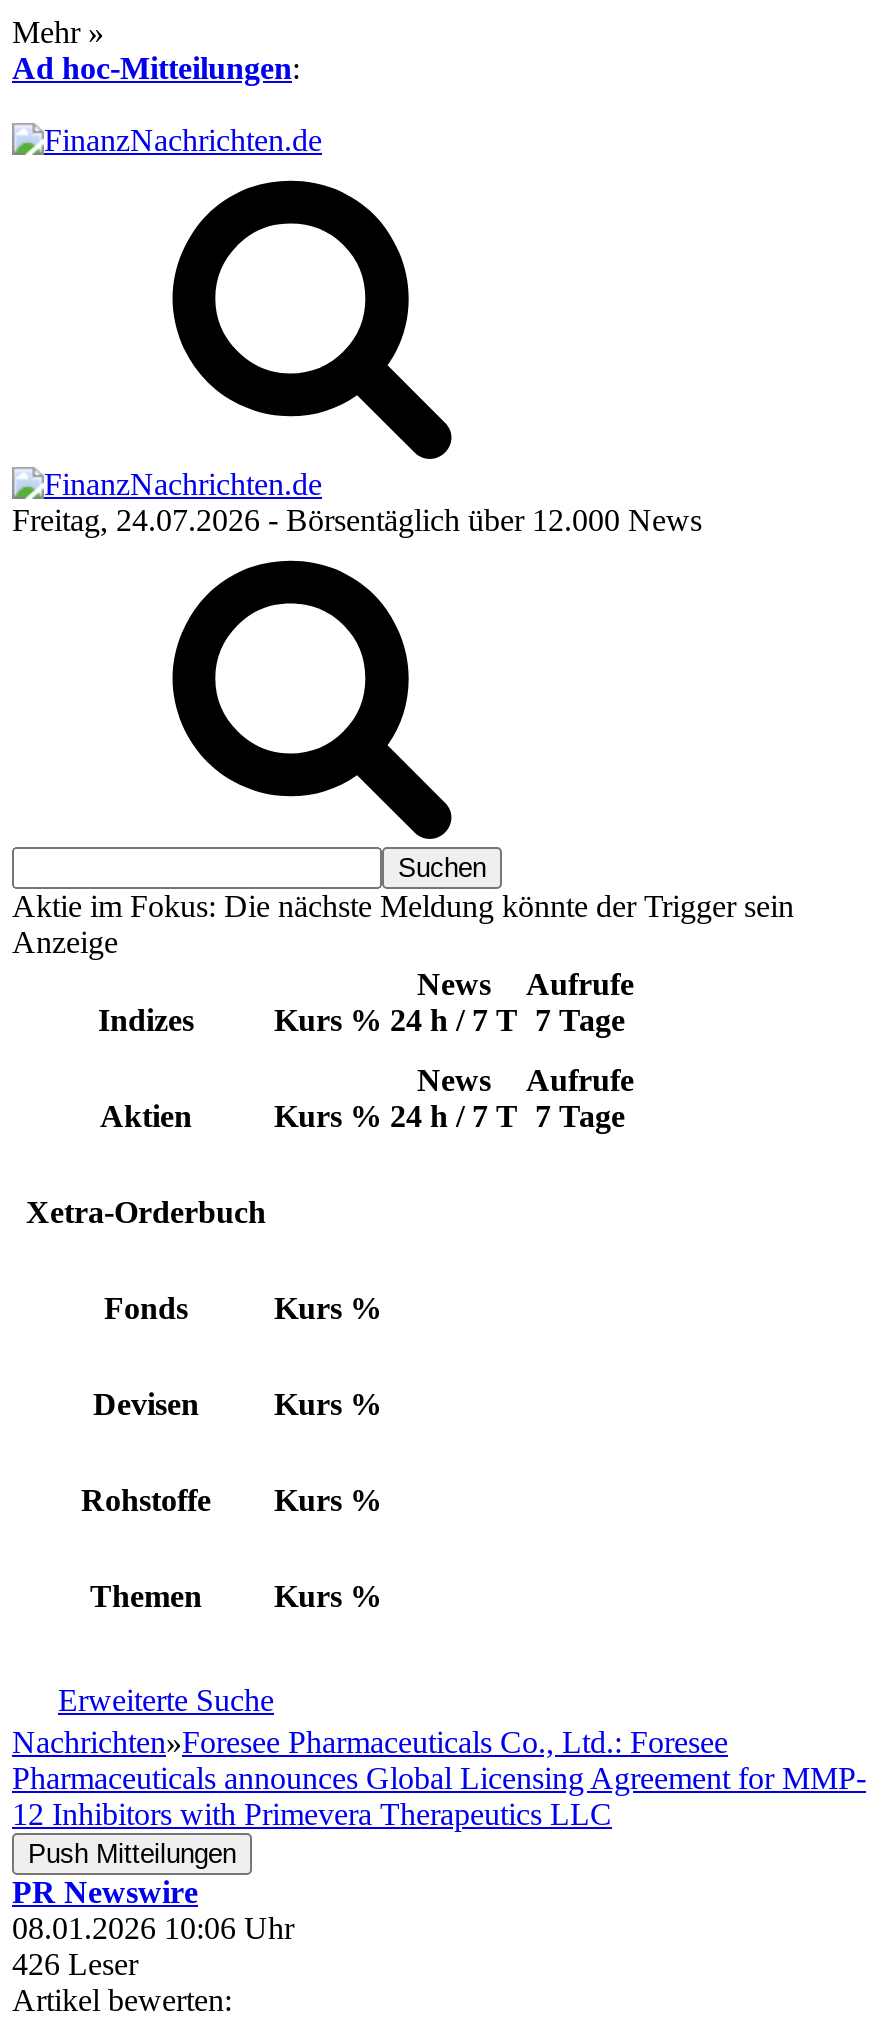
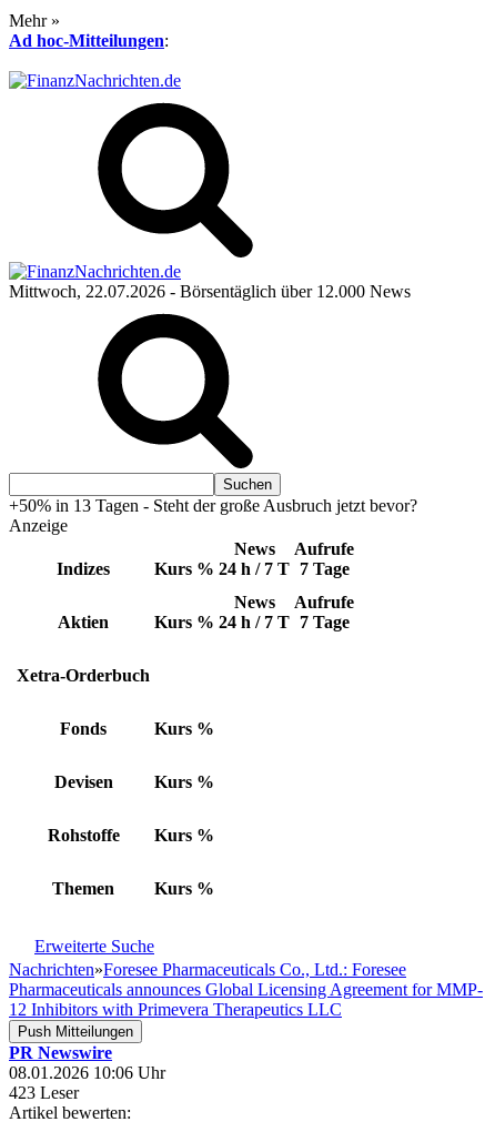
- Freitag, 24.07.2026 - Börsentäglich über 12.000 News
+ Mittwoch, 22.07.2026 - Börsentäglich über 12.000 News

- Aktie im Fokus: Die nächste Meldung könnte der Trigger sein
+ +50% in 13 Tagen - Steht der große Ausbruch jetzt bevor?

- 426 Leser
+ 423 Leser
